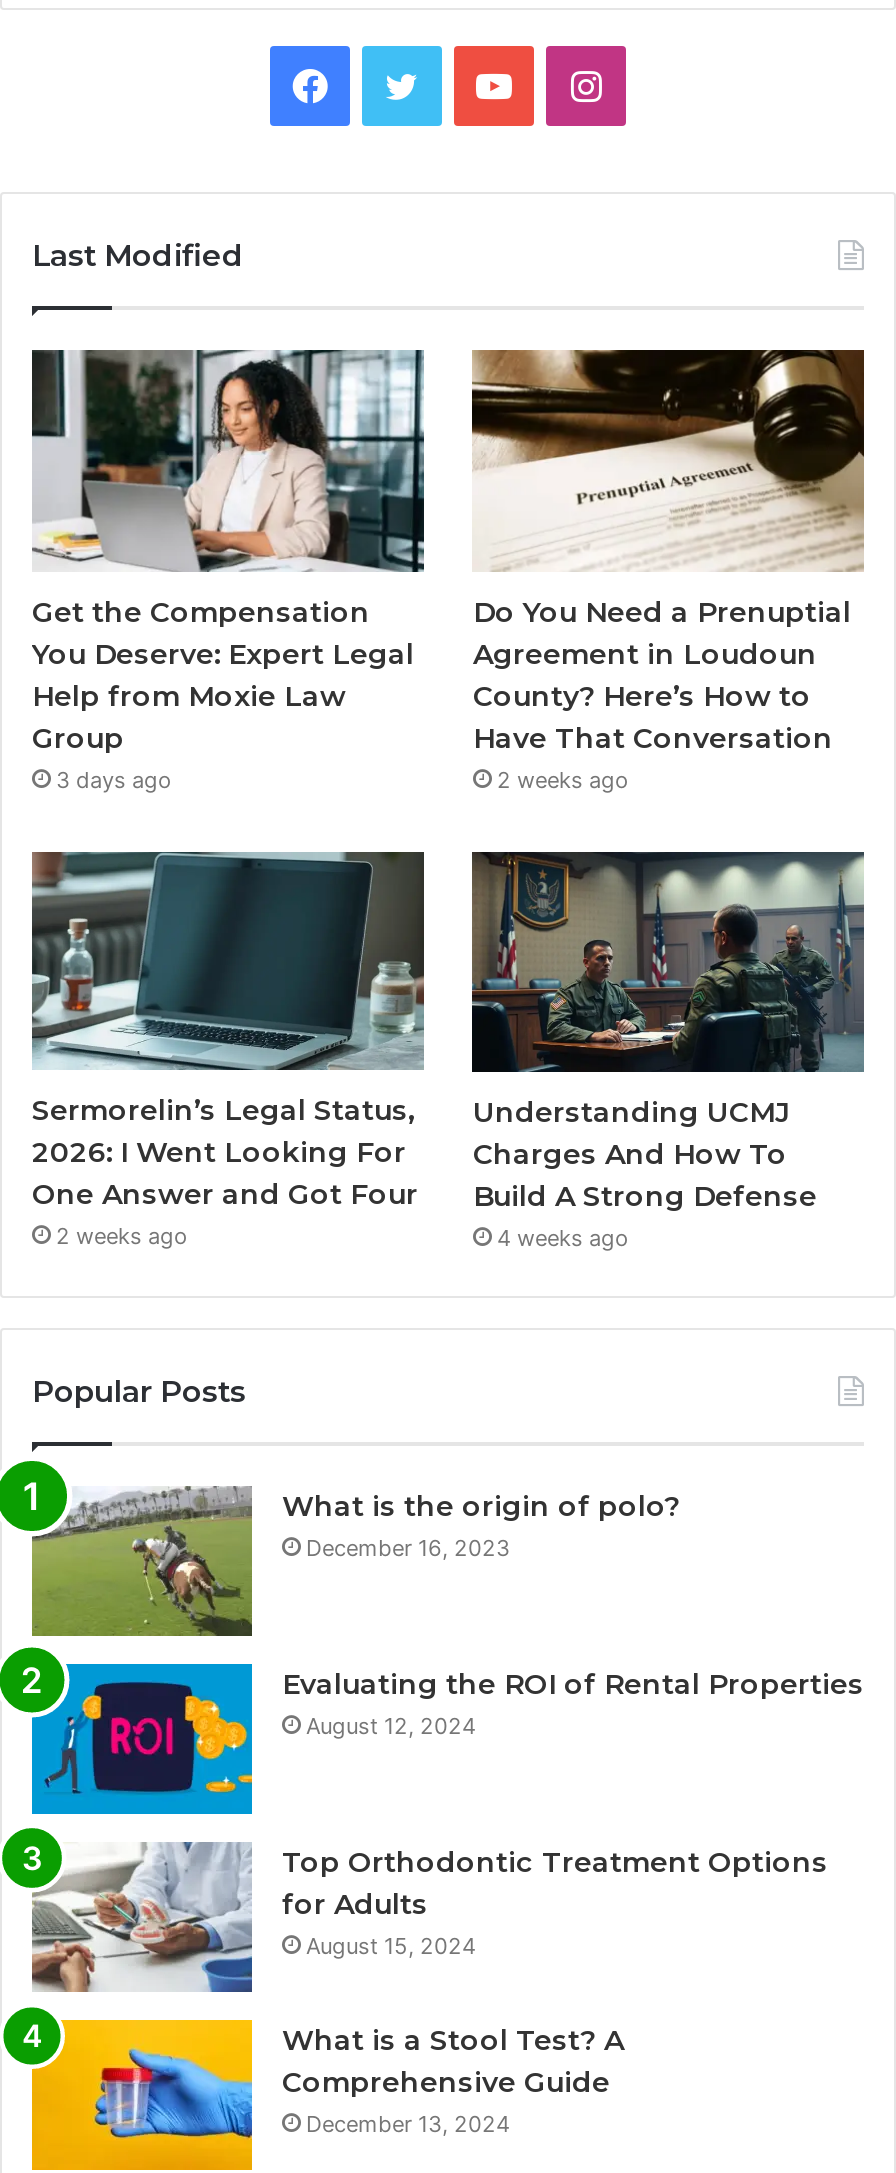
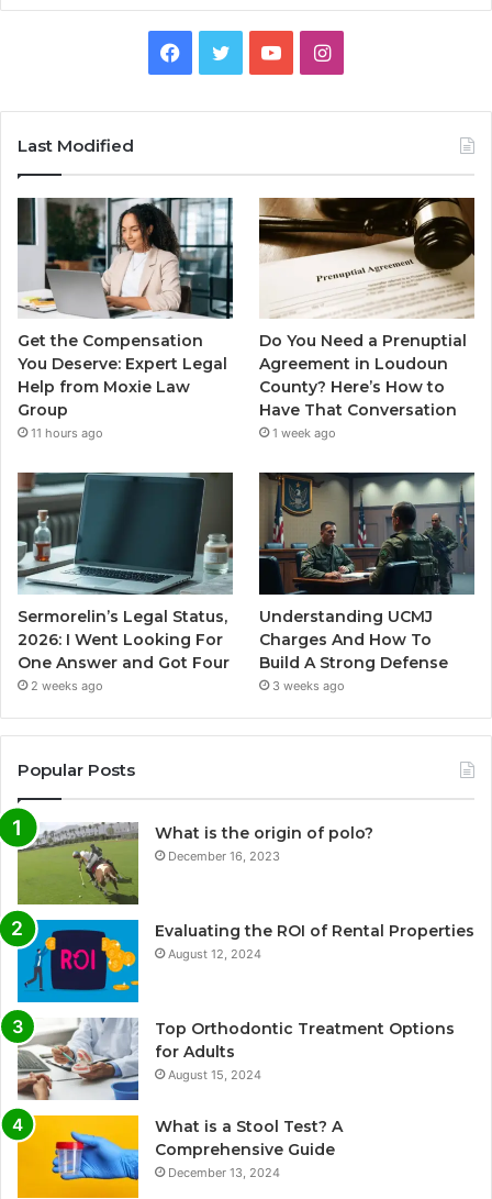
- 3 days ago
+ 11 hours ago

- 2 weeks ago
+ 1 week ago

- 4 weeks ago
+ 3 weeks ago
